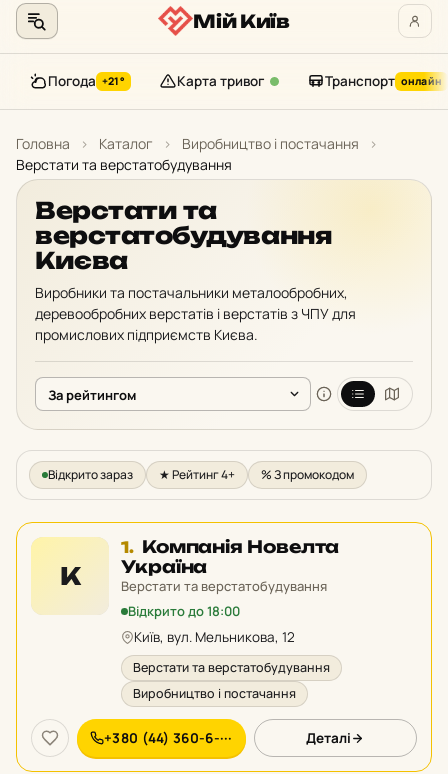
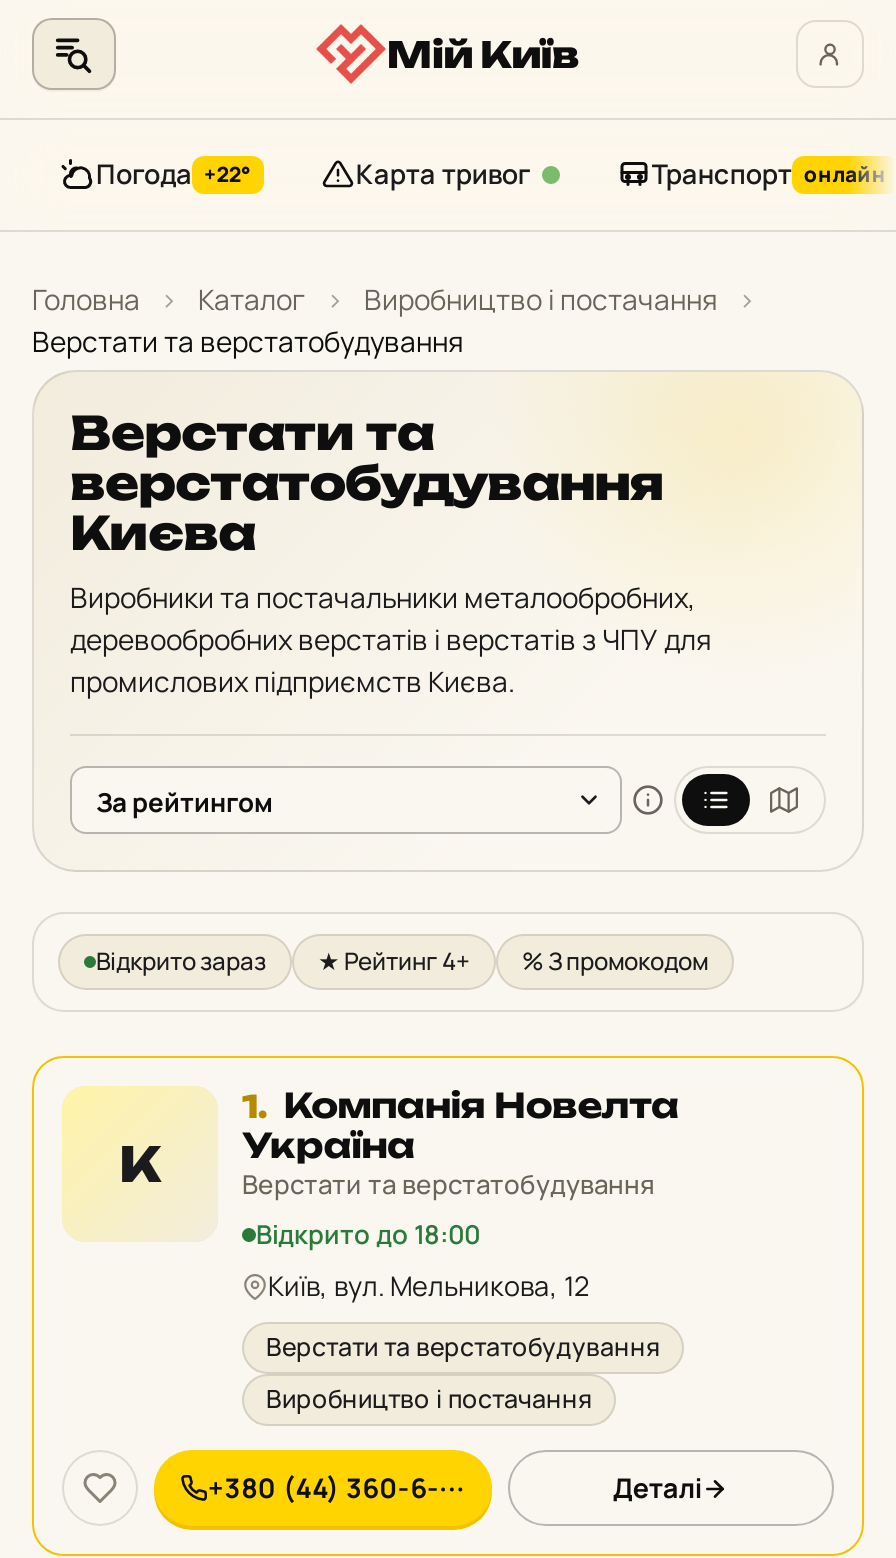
- Погода +21°
+ Погода +22°
